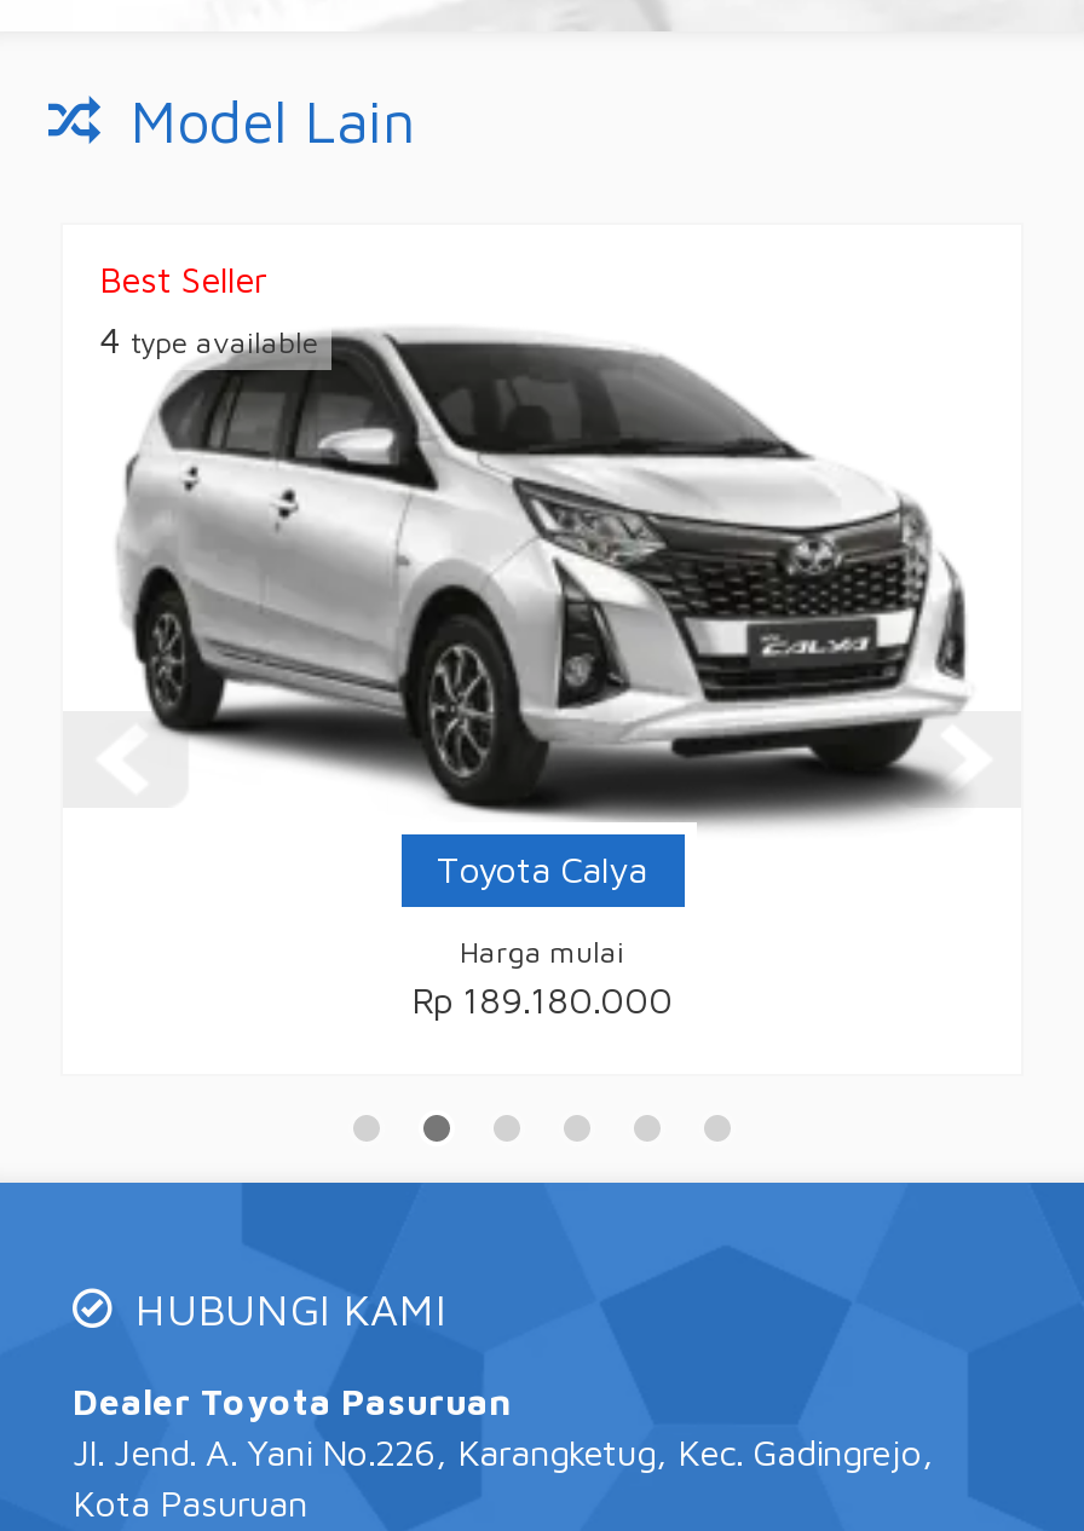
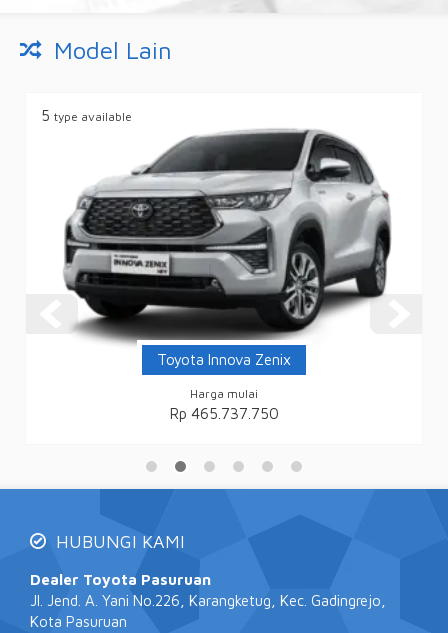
- Best Seller
- 4 type available
+ 5 type available

- [image]
- Toyota Calya
+ [image]
+ Toyota Innova Zenix

- Rp 189.180.000
+ Rp 465.737.750
